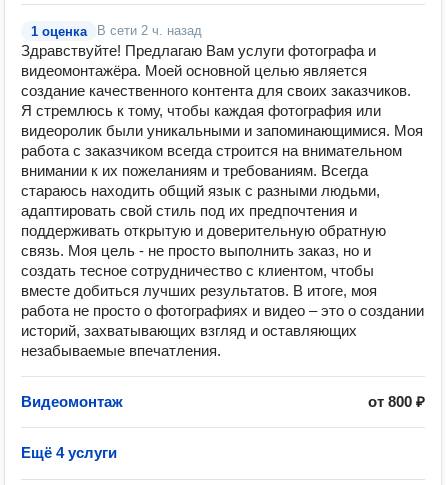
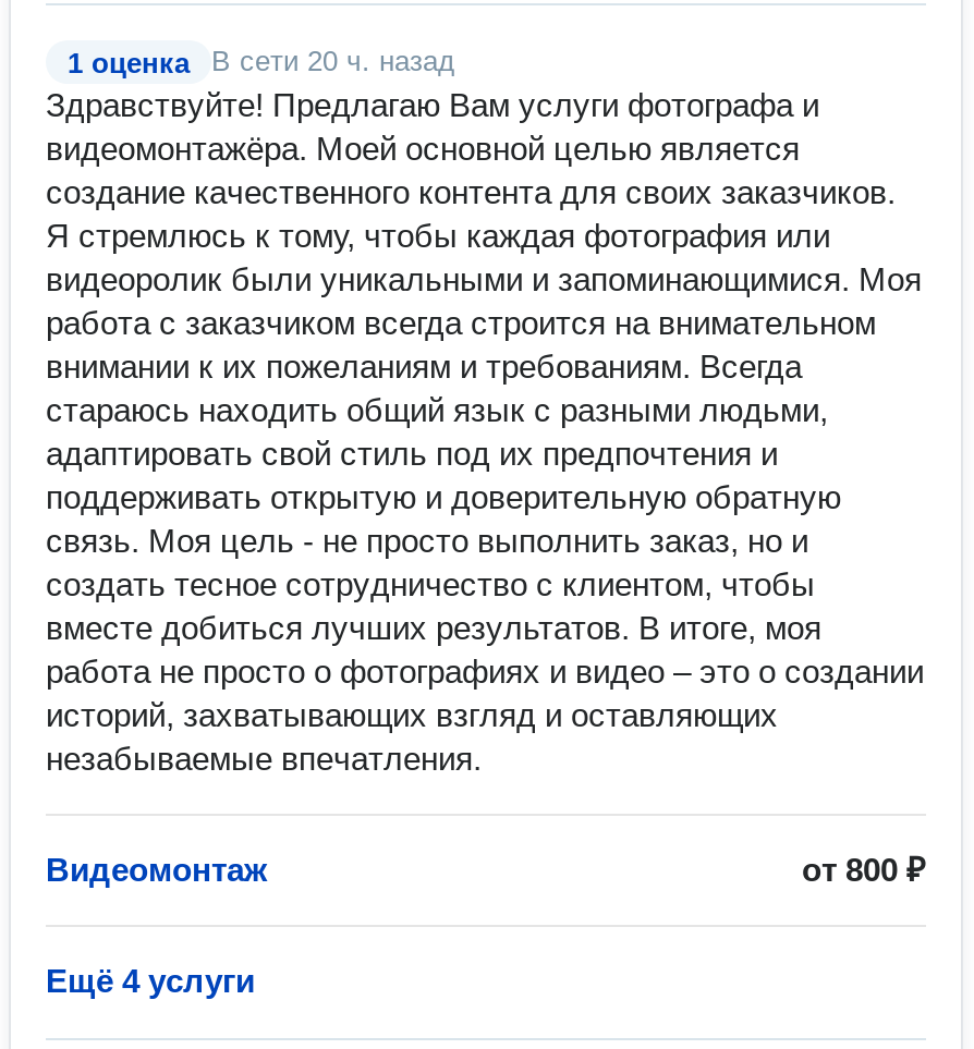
- 1 оценка В сети 2 ч. назад
+ 1 оценка В сети 20 ч. назад
